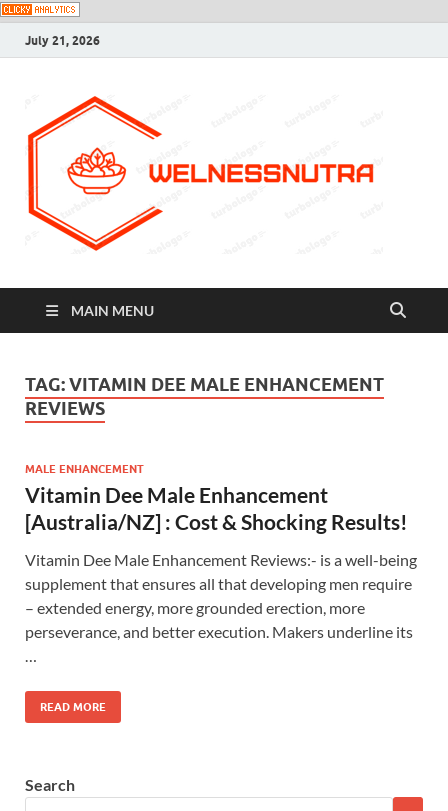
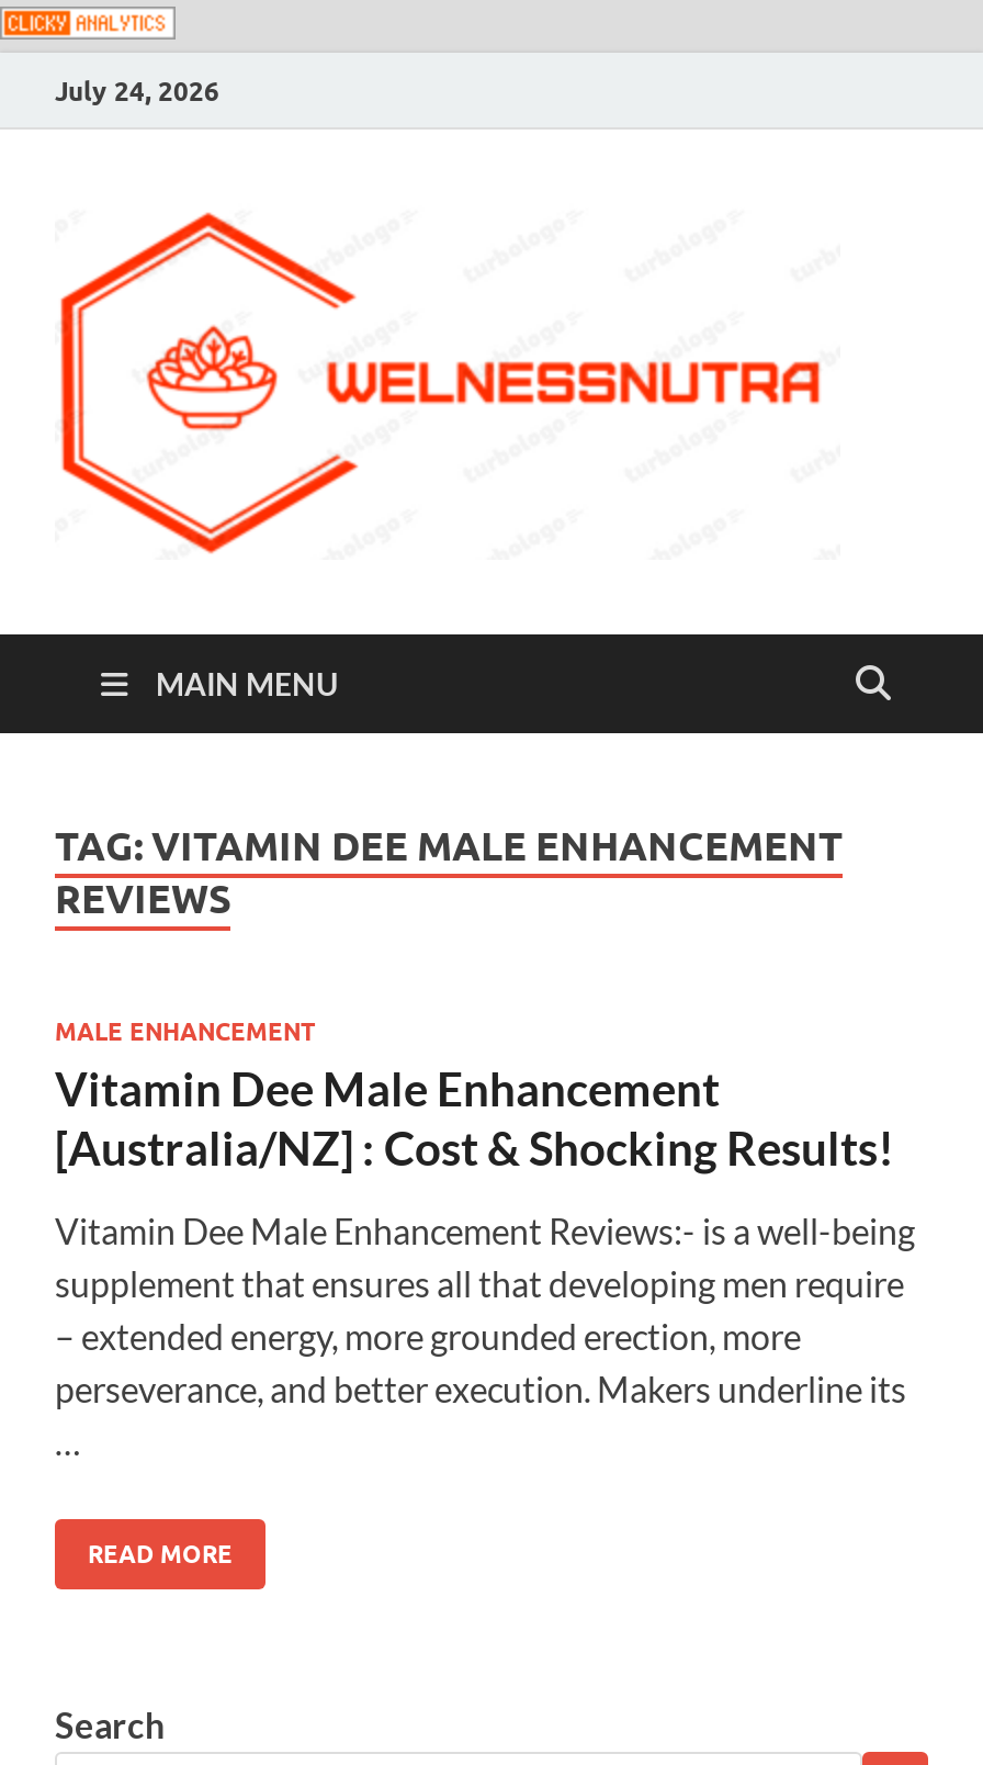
- July 21, 2026
+ July 24, 2026
